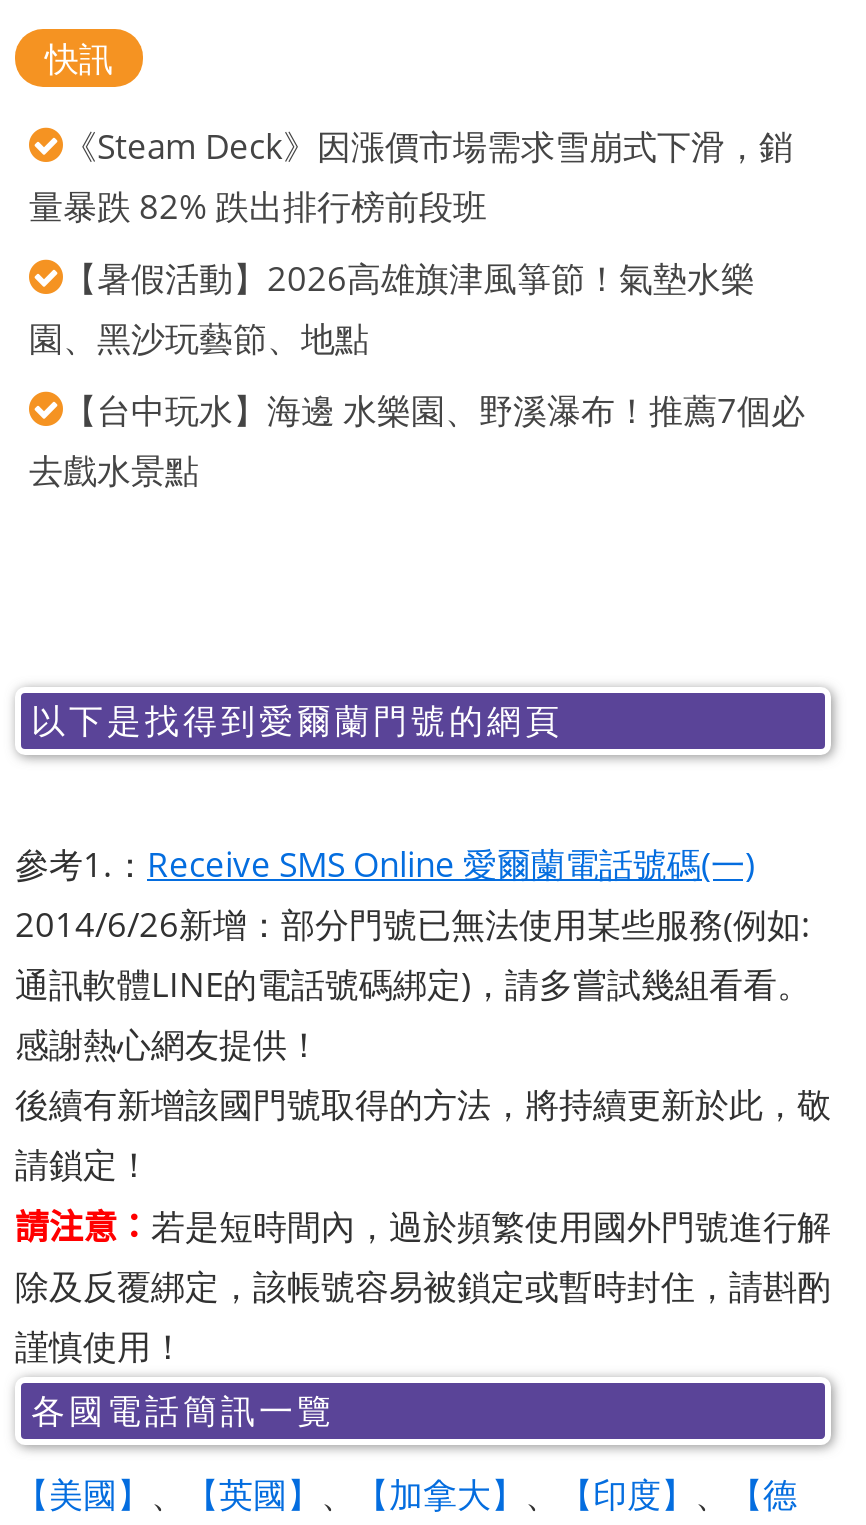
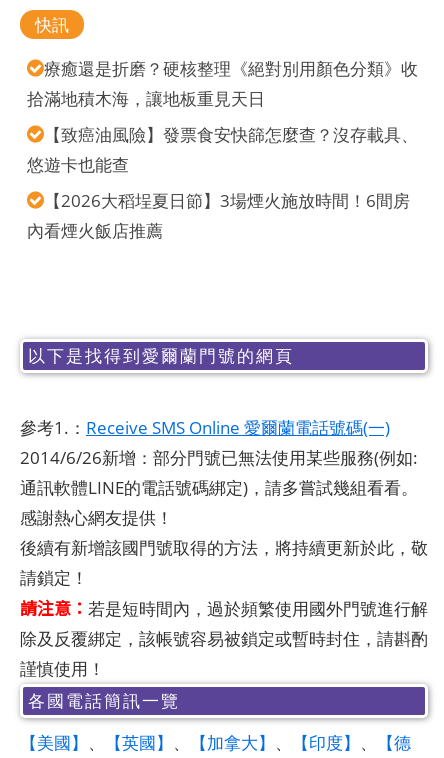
- 《Steam Deck》因漲價市場需求雪崩式下滑，銷
- 量暴跌 82% 跌出排行榜前段班
+ 療癒還是折磨？硬核整理《絕對別用顏色分類》收
+ 拾滿地積木海，讓地板重見天日

- 【暑假活動】2026高雄旗津風箏節！氣墊水樂
- 園、黑沙玩藝節、地點
+ 【致癌油風險】發票食安快篩怎麼查？沒存載具、
+ 悠遊卡也能查

- 【台中玩水】海邊 水樂園、野溪瀑布！推薦7個必
- 去戲水景點
+ 【2026大稻埕夏日節】3場煙火施放時間！6間房
+ 內看煙火飯店推薦
